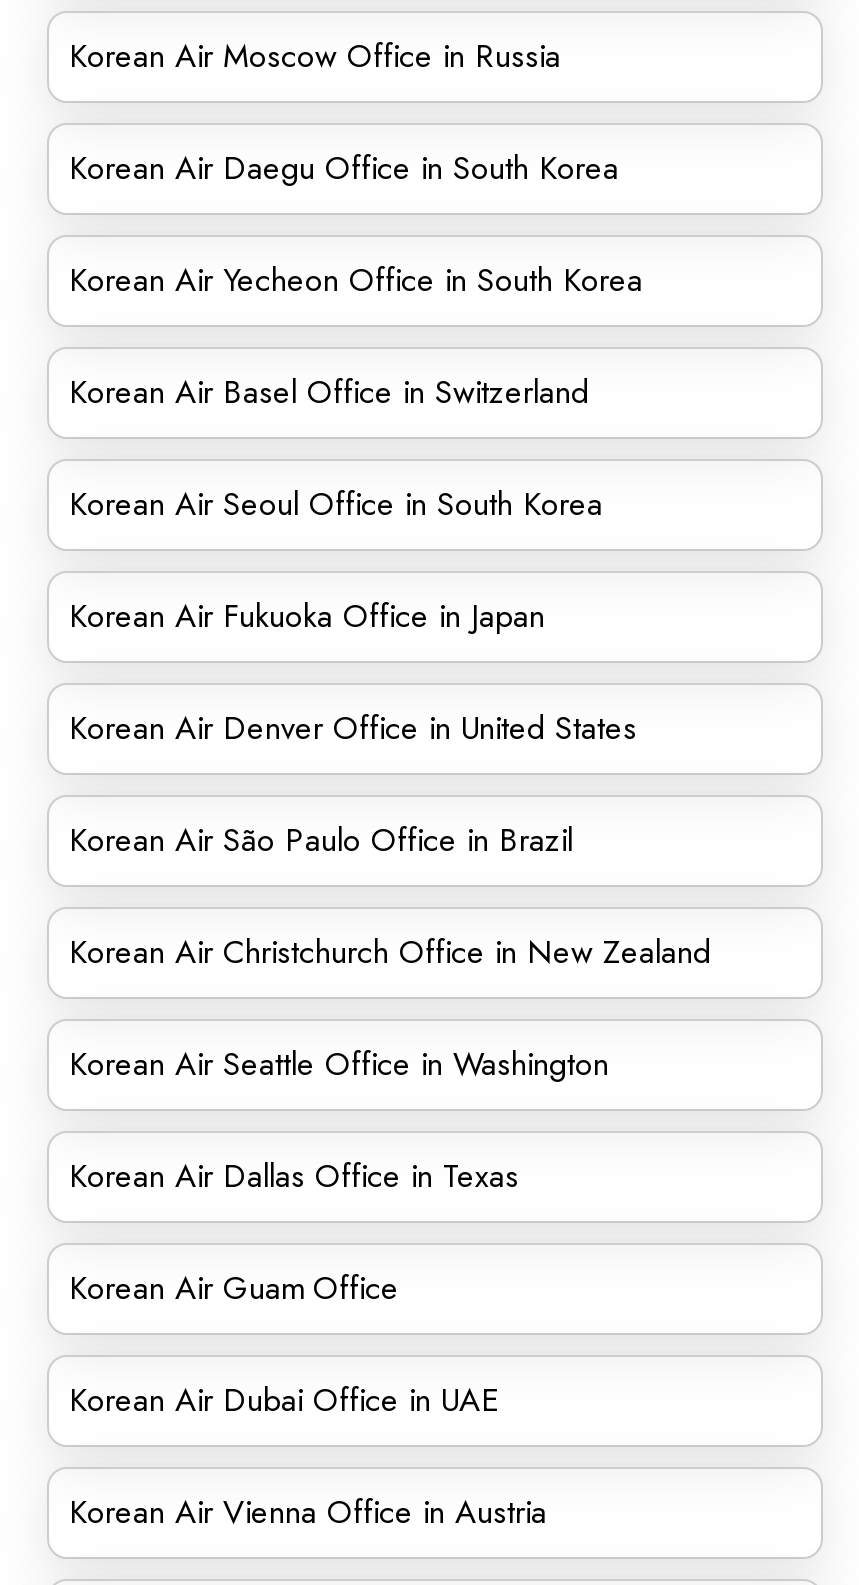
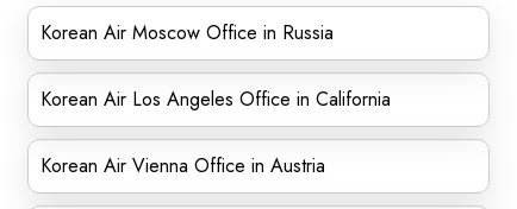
- Korean Air Daegu Office in South Korea
- Korean Air Yecheon Office in South Korea
- Korean Air Basel Office in Switzerland
- Korean Air Seoul Office in South Korea
- Korean Air Fukuoka Office in Japan
- Korean Air Denver Office in United States
- Korean Air São Paulo Office in Brazil
- Korean Air Christchurch Office in New Zealand
- Korean Air Seattle Office in Washington
- Korean Air Dallas Office in Texas
- Korean Air Guam Office
- Korean Air Dubai Office in UAE
+ Korean Air Los Angeles Office in California
